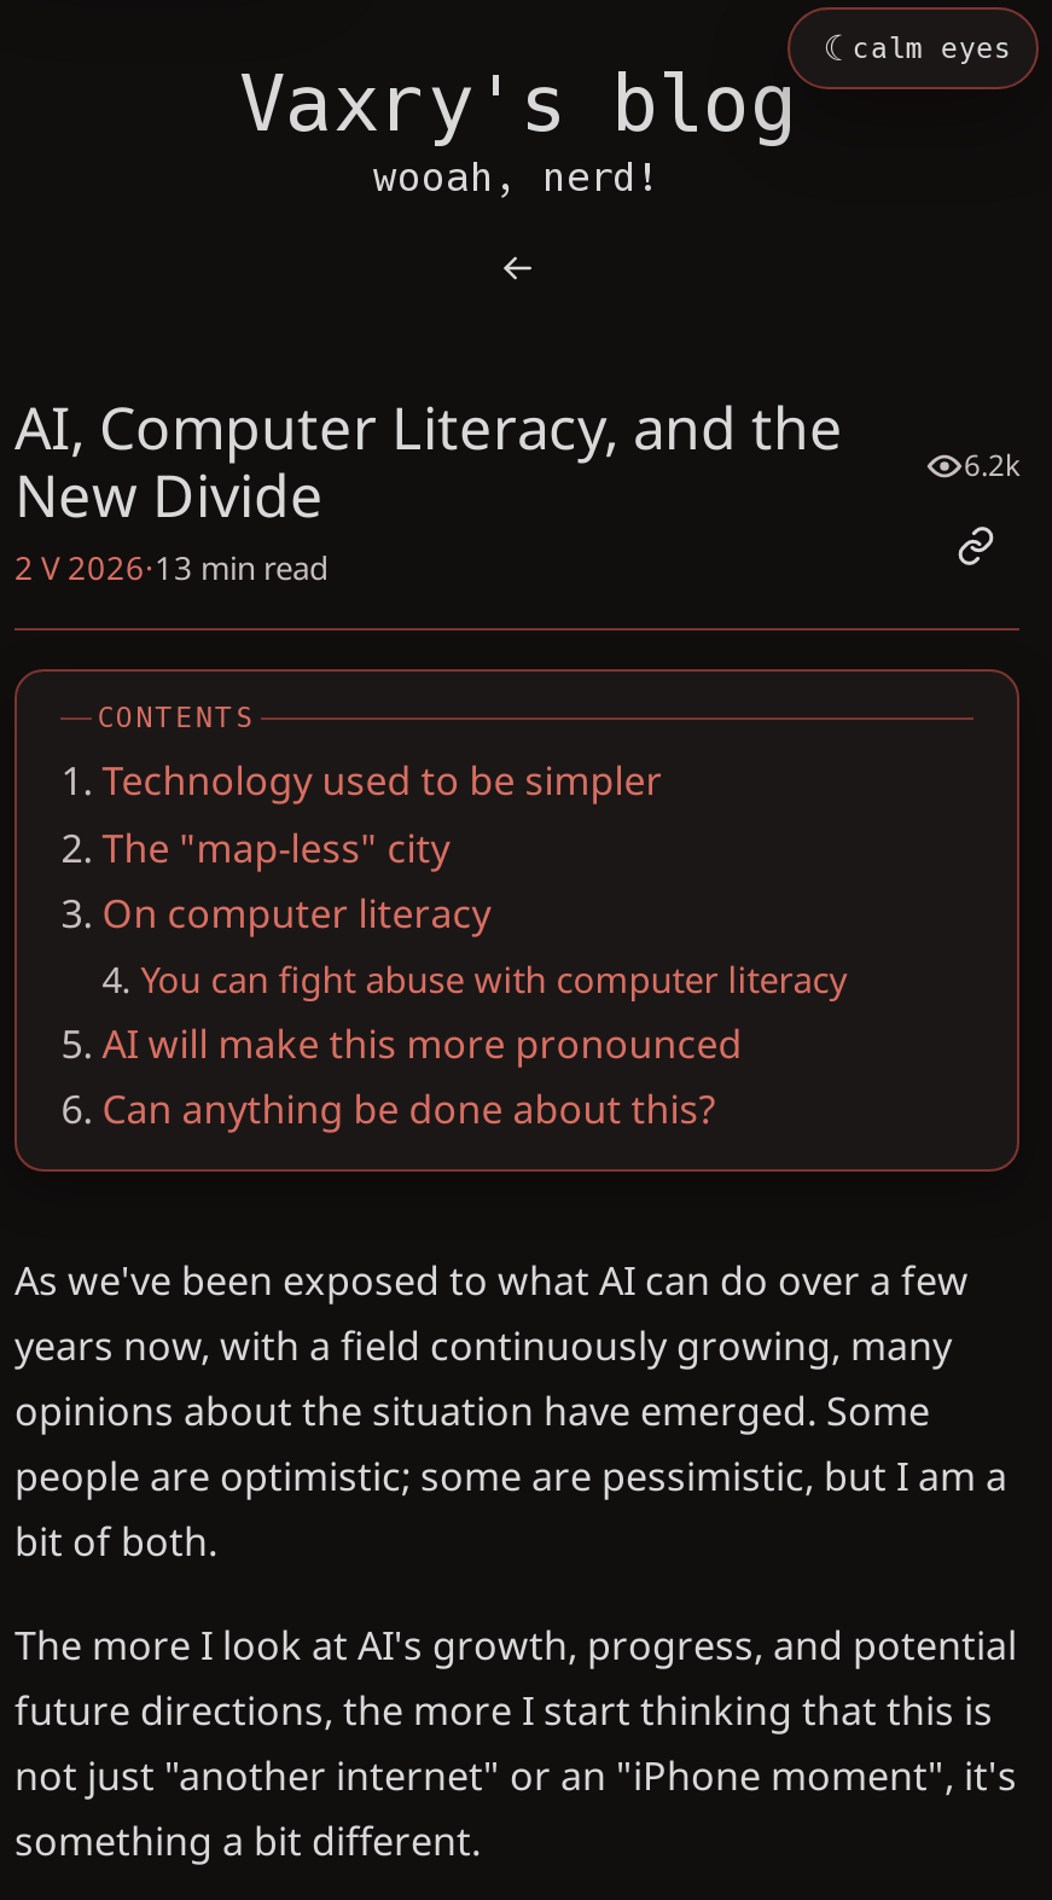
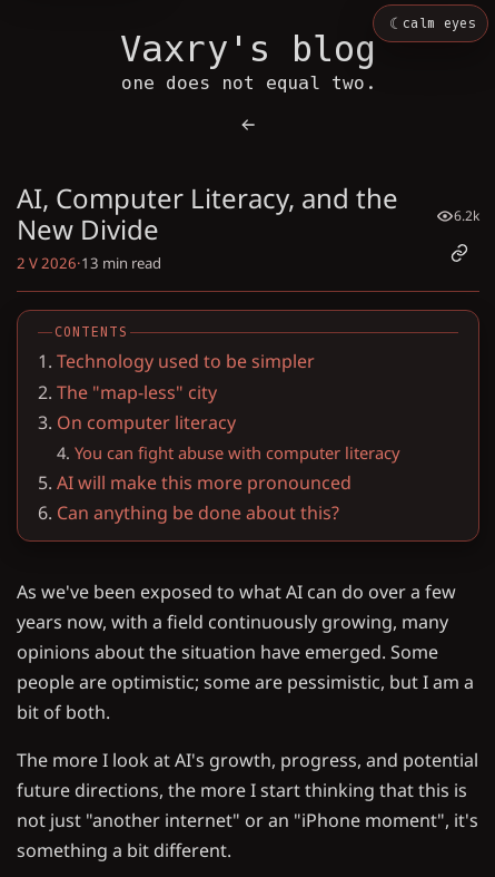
- wooah, nerd!
+ one does not equal two.
